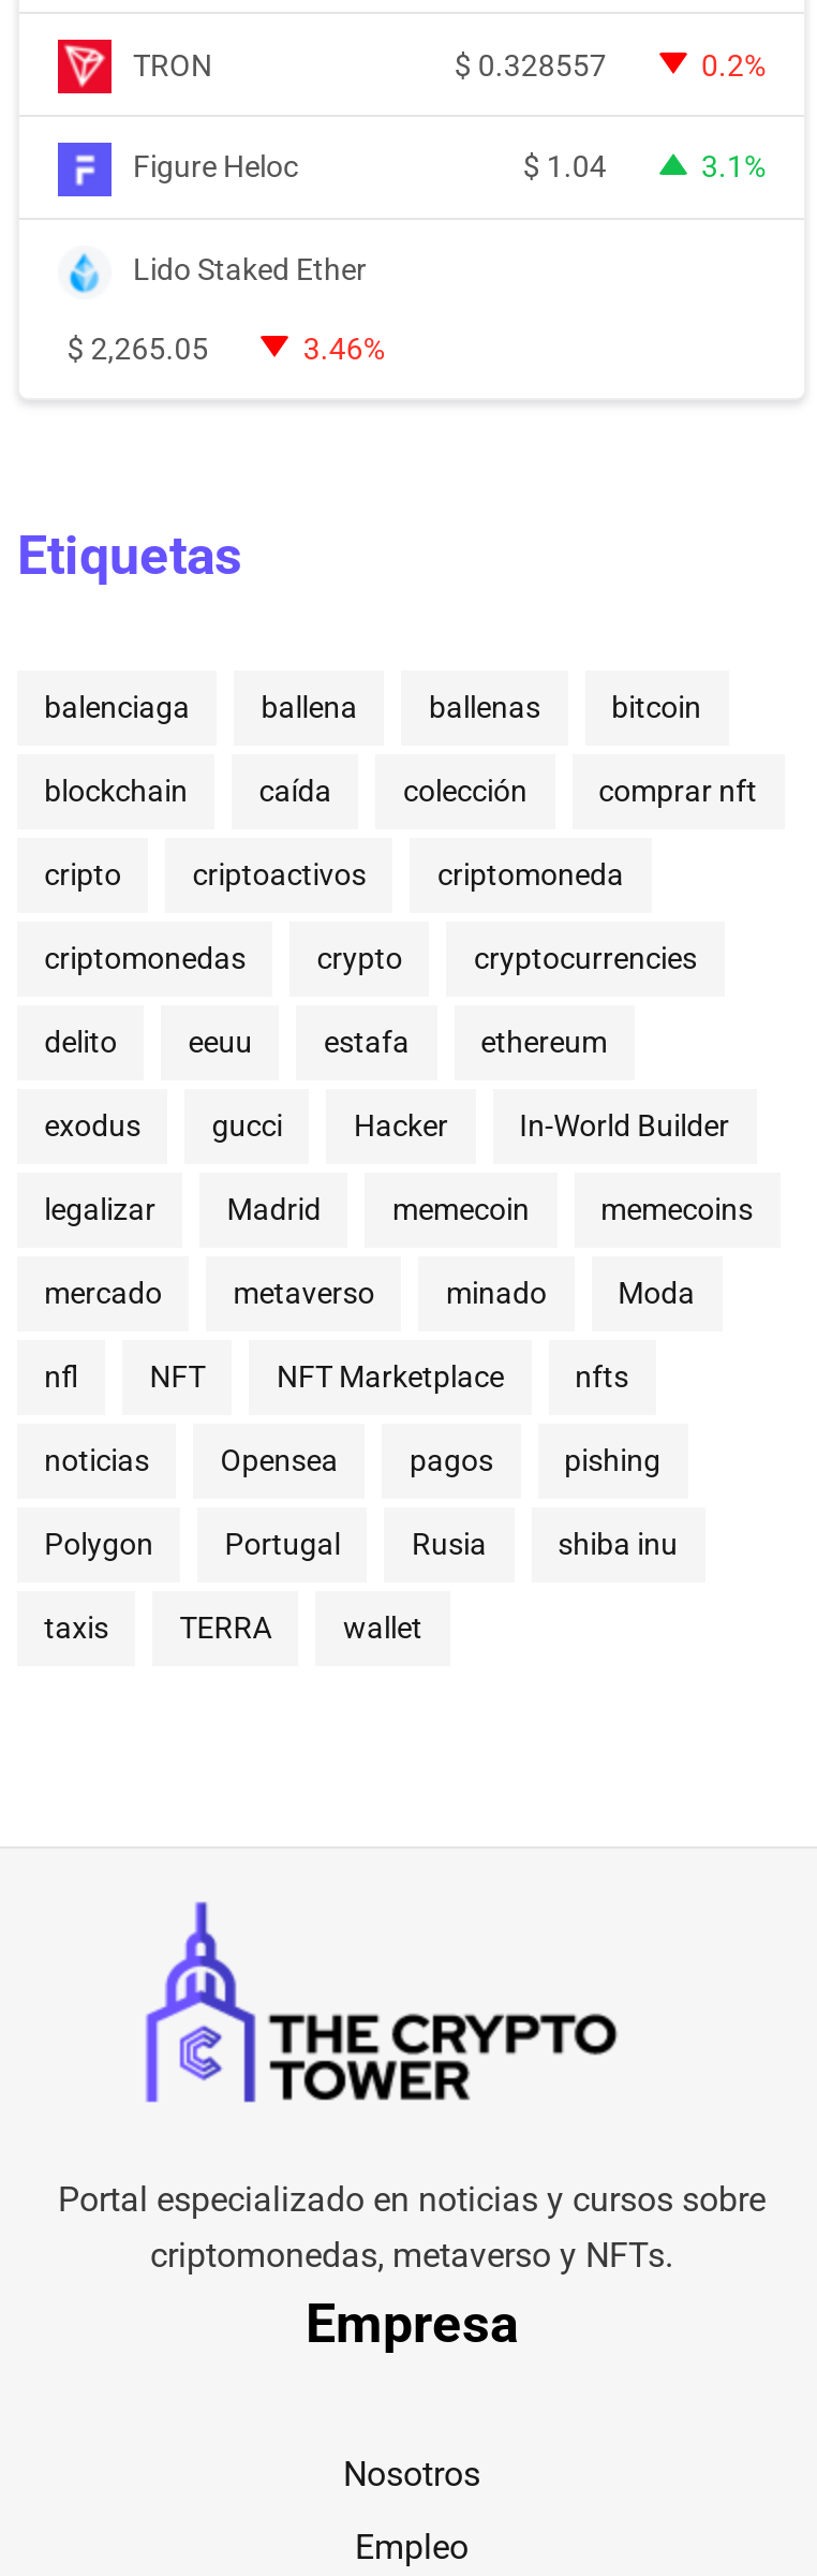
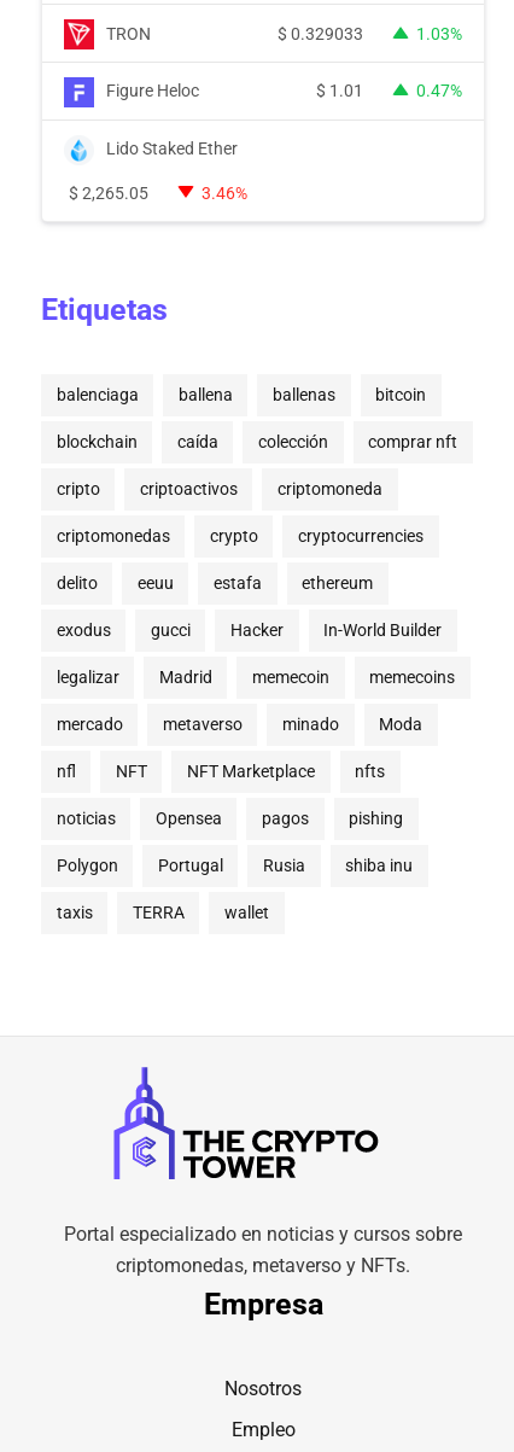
- $ 0.328557
+ $ 0.329033

- 0.2%
+ 1.03%

- $ 1.04
+ $ 1.01

- 3.1%
+ 0.47%
